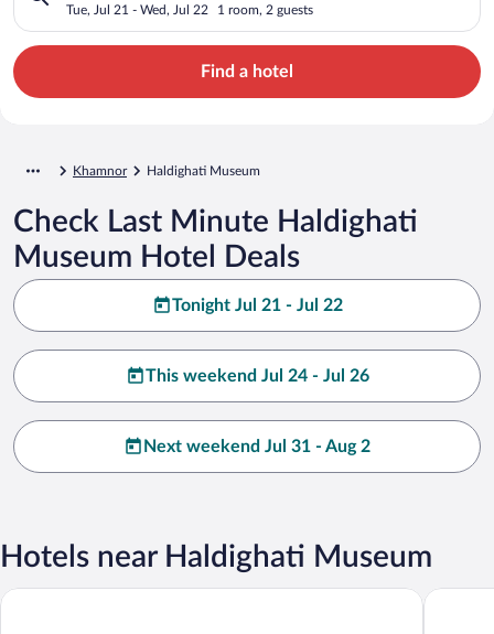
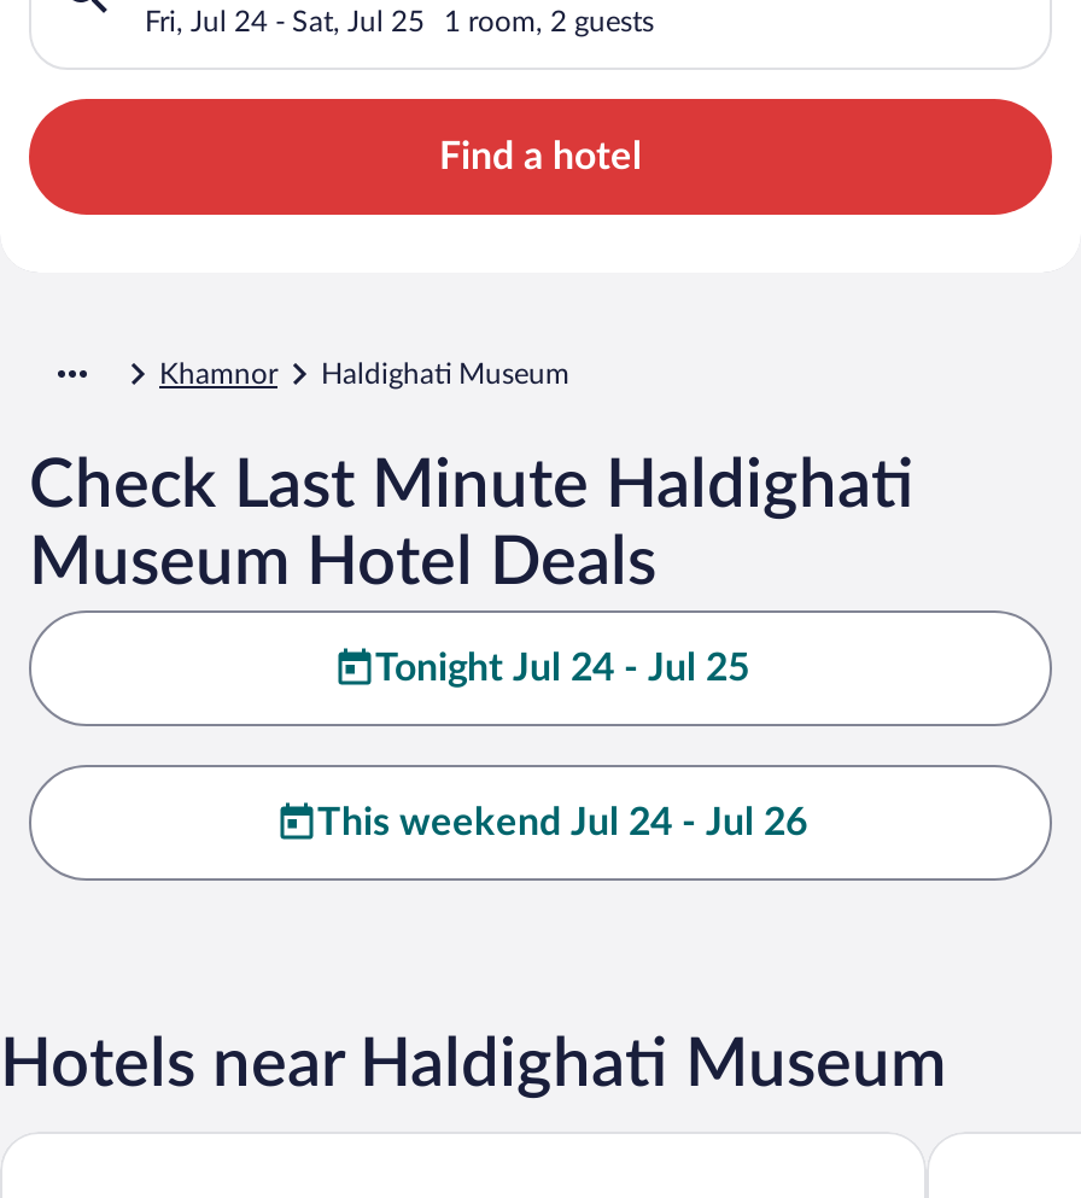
- Tue, Jul 21 - Wed, Jul 22
+ Fri, Jul 24 - Sat, Jul 25

- Tonight Jul 21 - Jul 22
+ Tonight Jul 24 - Jul 25

- Next weekend Jul 31 - Aug 2
